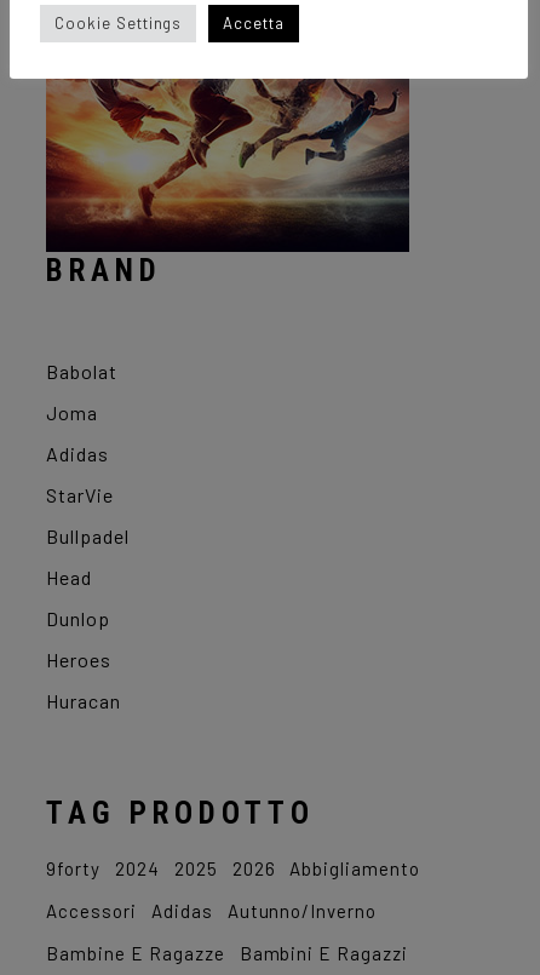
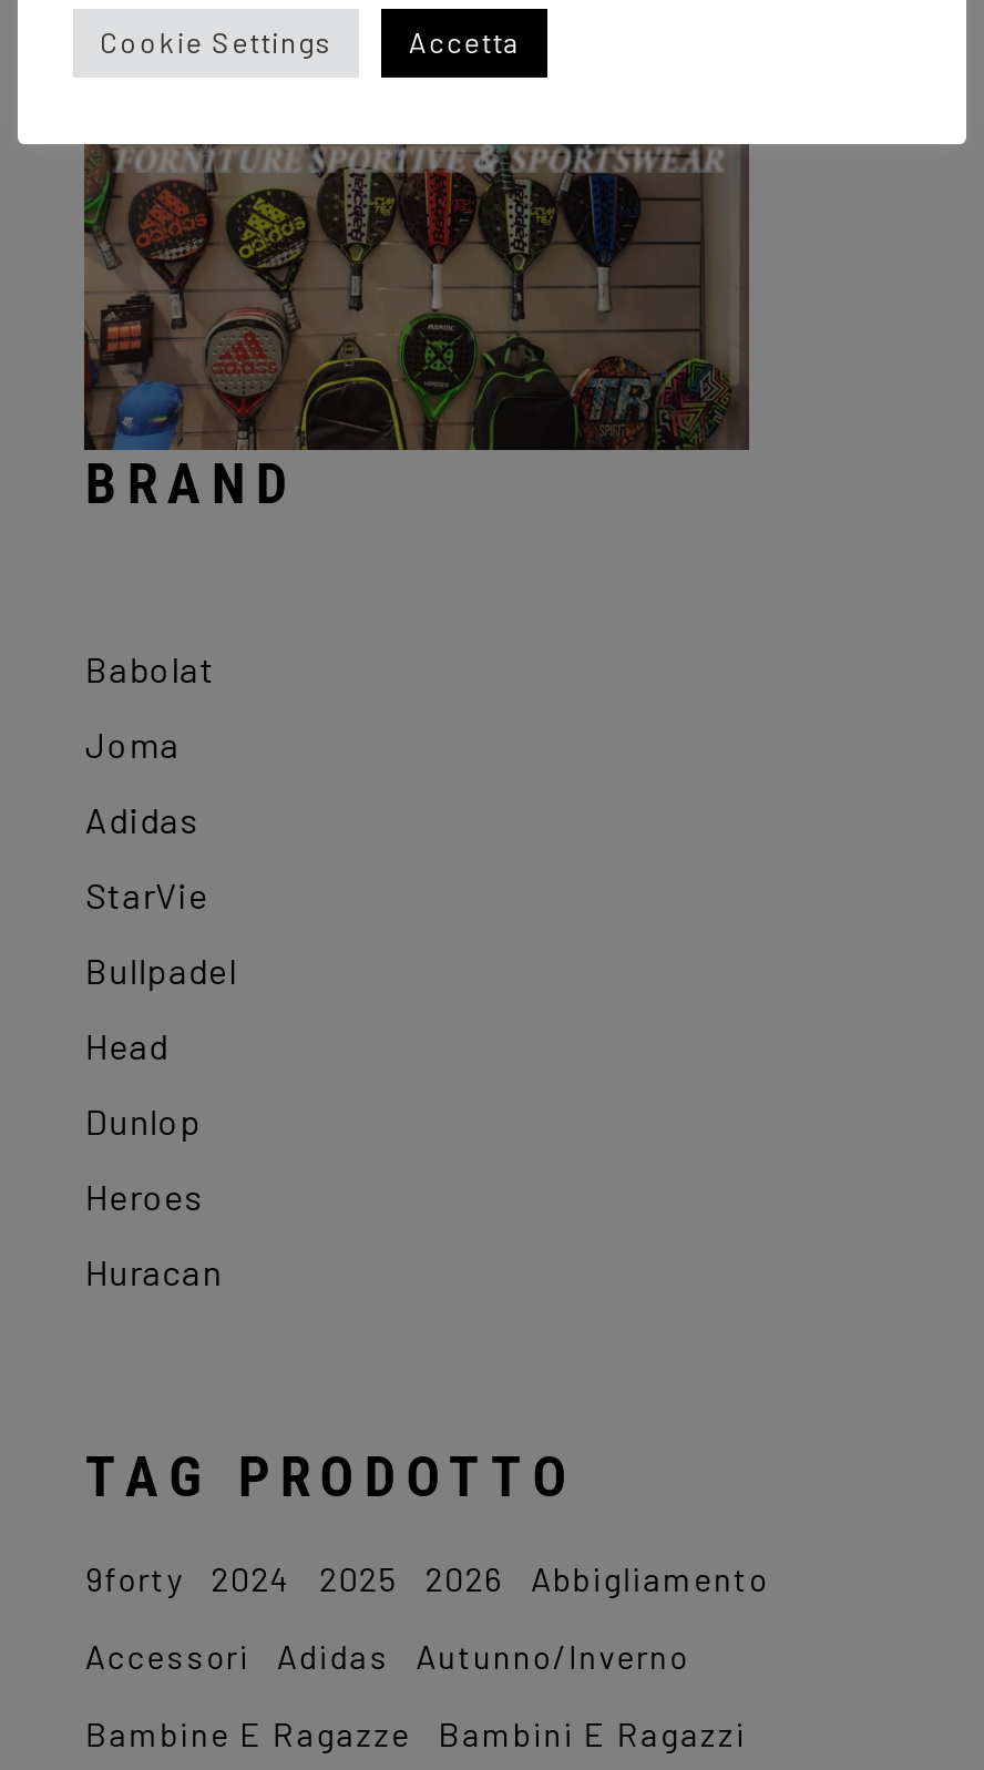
- [image]
+ [image]
